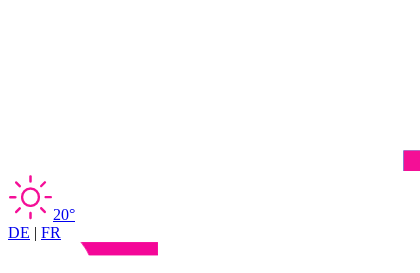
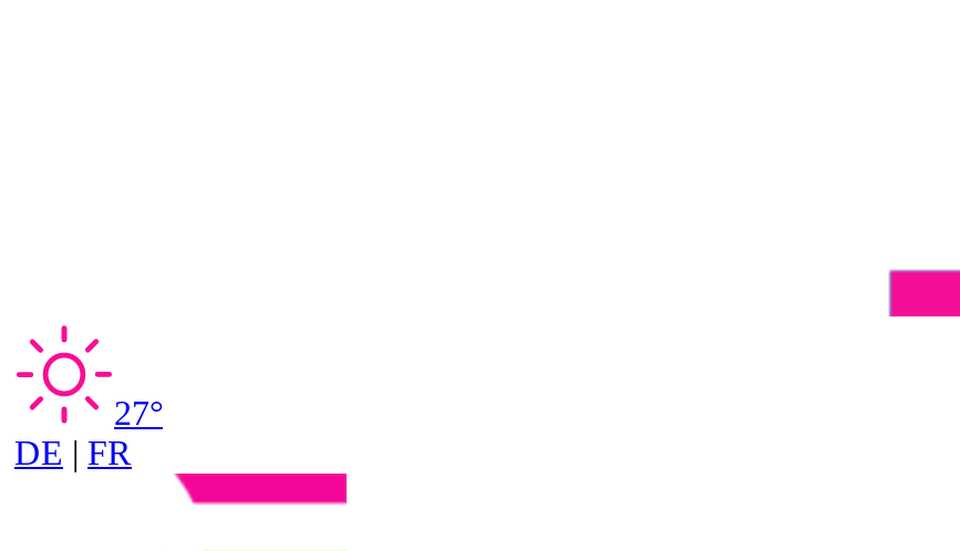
- 20°
+ 27°
